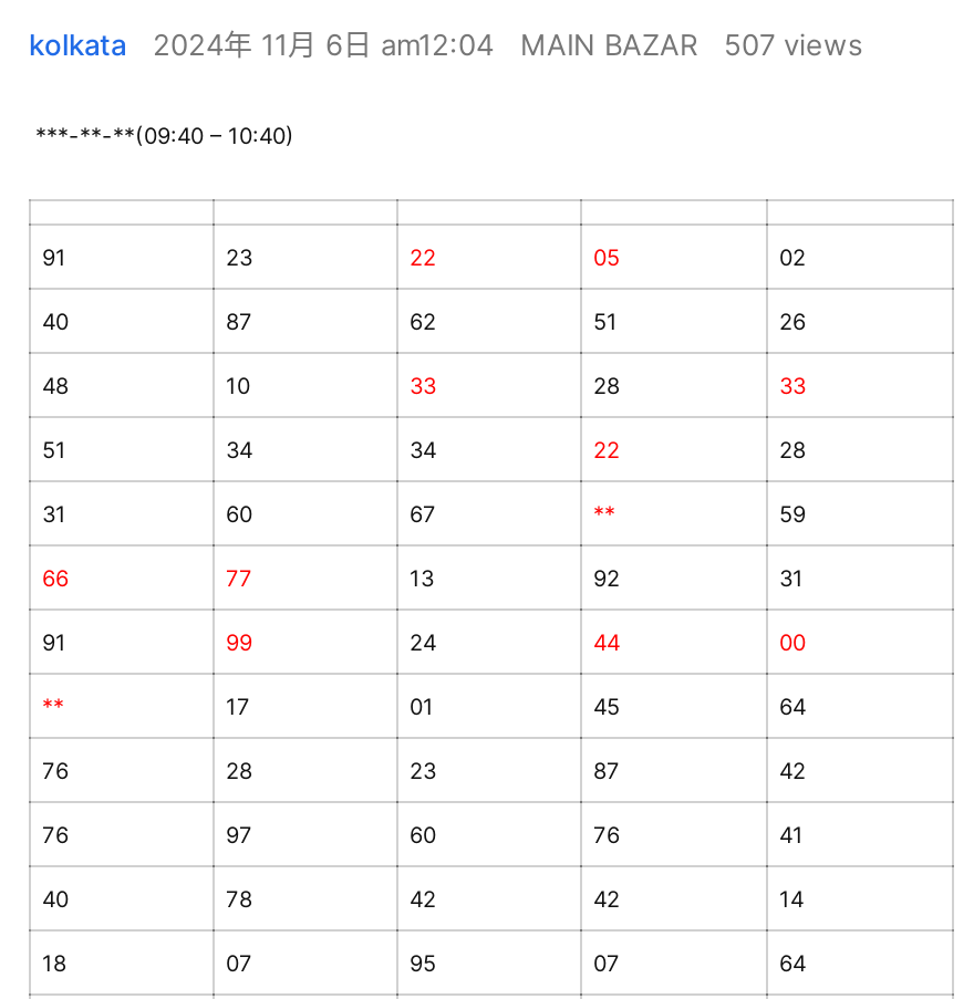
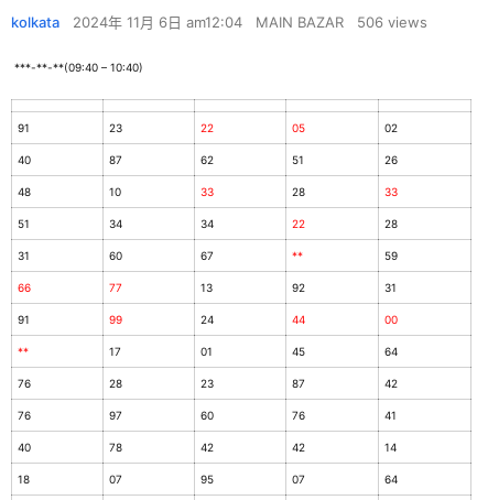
- kolkata 2024年 11月 6日 am12:04 MAIN BAZAR 507 views
+ kolkata 2024年 11月 6日 am12:04 MAIN BAZAR 506 views
